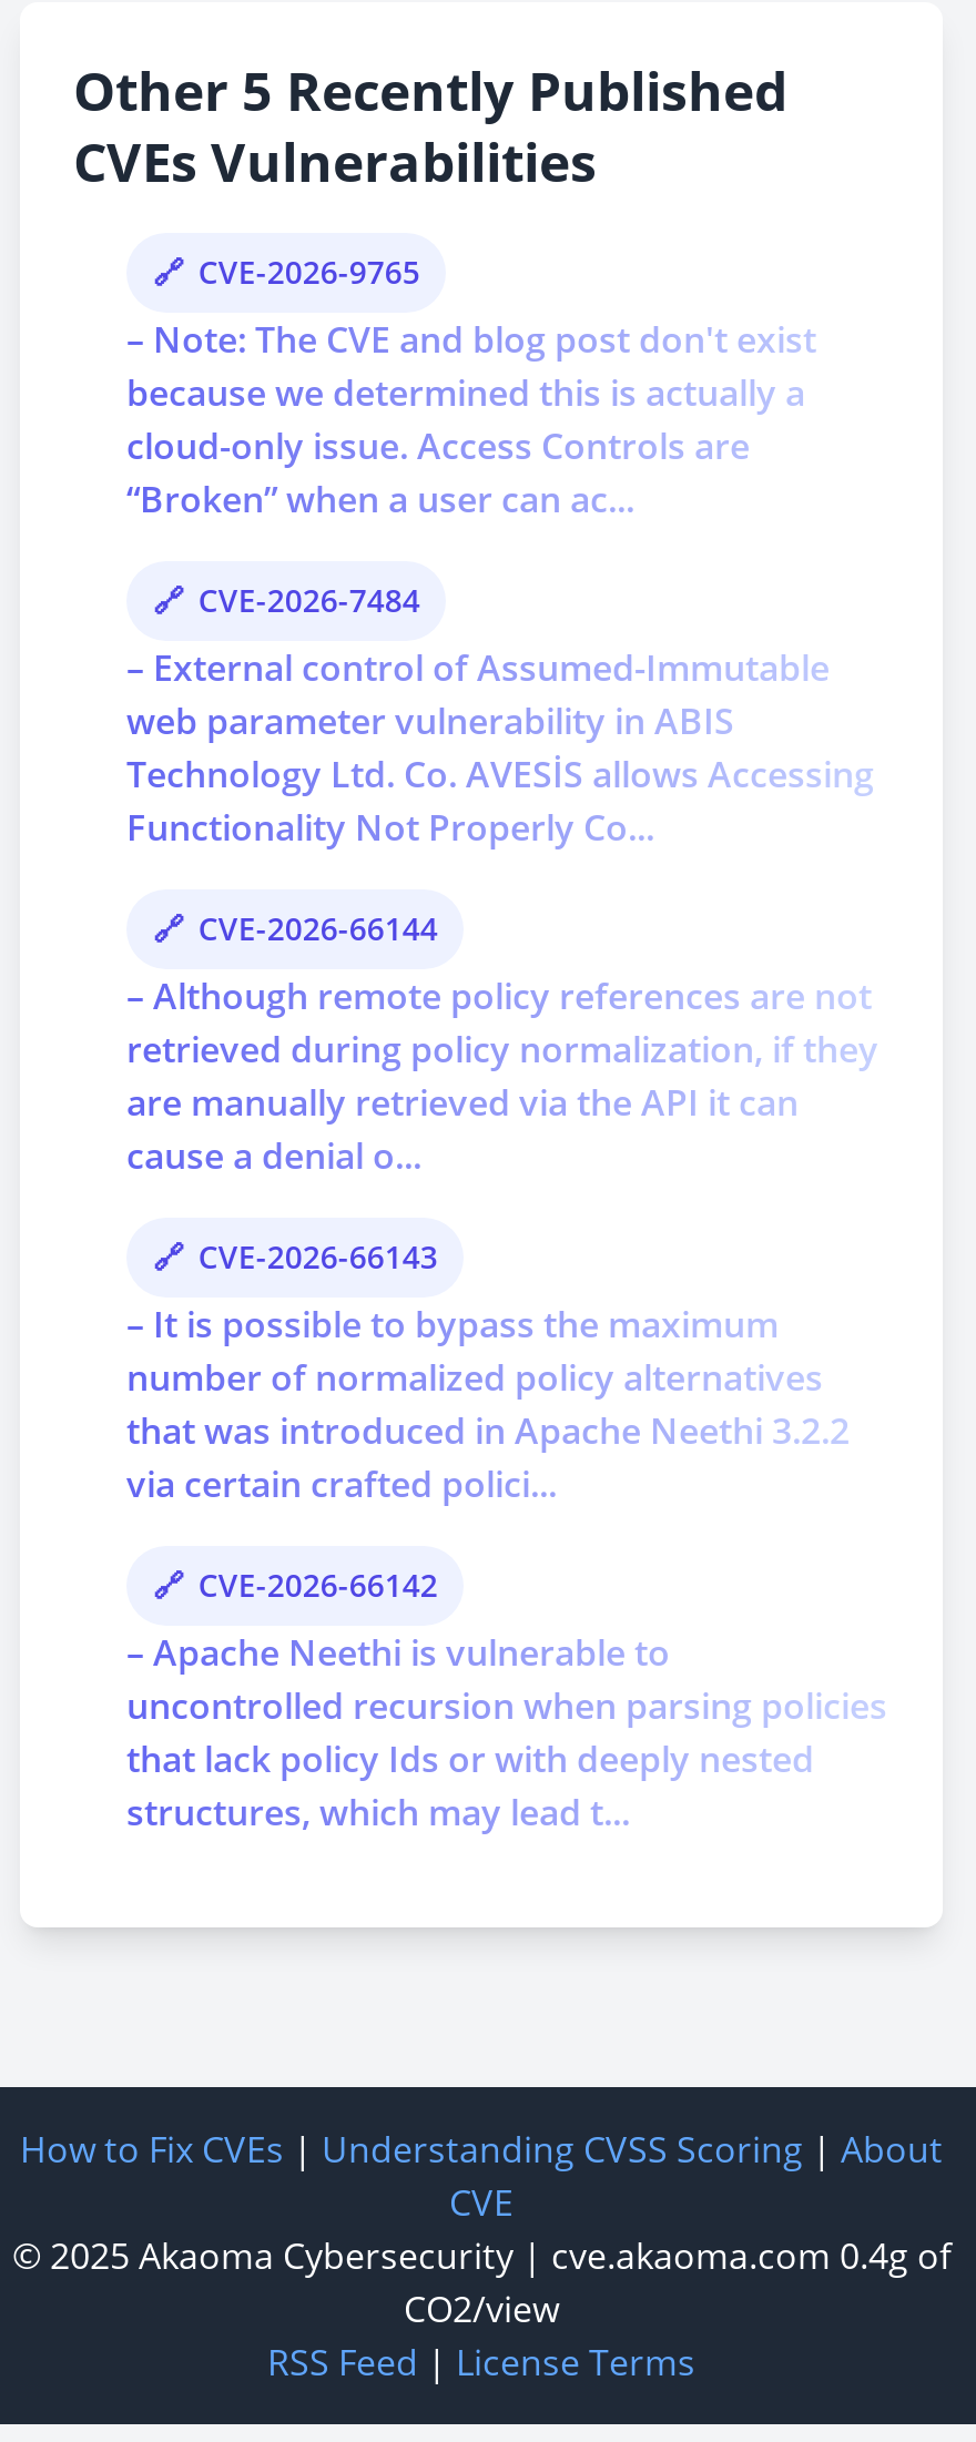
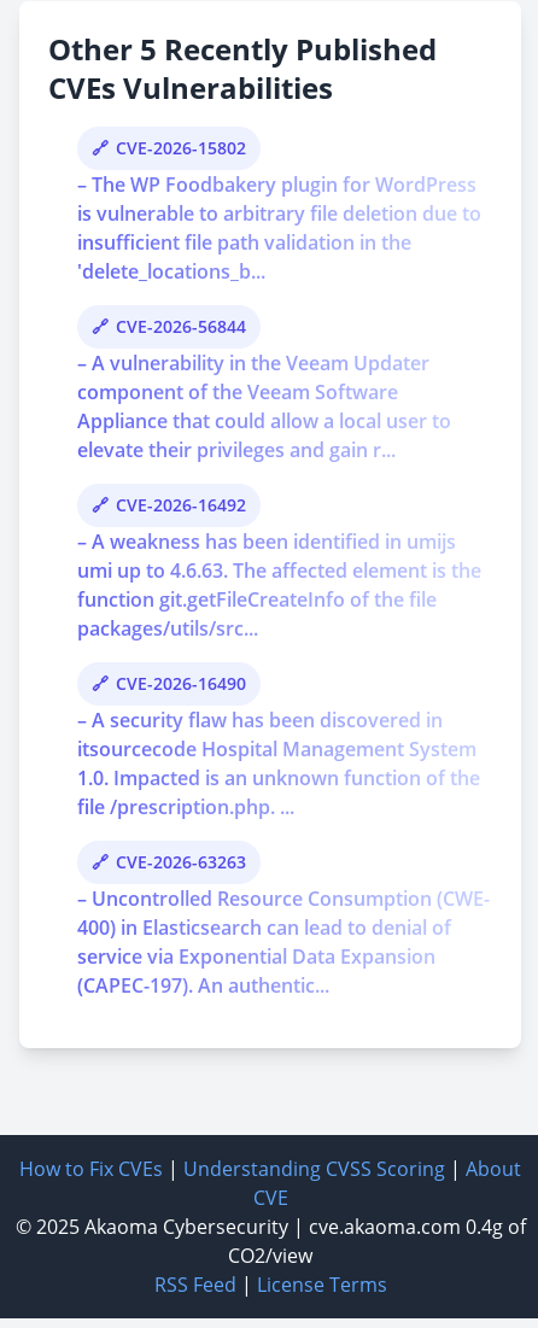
- CVE-2026-9765
+ CVE-2026-15802

- – Note: The CVE and blog post don't exist
- because we determined this is actually a
- cloud-only issue. Access Controls are
- “Broken” when a user can ac...
+ – The WP Foodbakery plugin for WordPress
+ is vulnerable to arbitrary file deletion due to
+ insufficient file path validation in the
+ 'delete_locations_b...

- CVE-2026-7484
+ CVE-2026-56844

- – External control of Assumed-Immutable
- web parameter vulnerability in ABIS
- Technology Ltd. Co. AVESİS allows Accessing
- Functionality Not Properly Co...
+ – A vulnerability in the Veeam Updater
+ component of the Veeam Software
+ Appliance that could allow a local user to
+ elevate their privileges and gain r...

- CVE-2026-66144
+ CVE-2026-16492

- – Although remote policy references are not
- retrieved during policy normalization, if they
- are manually retrieved via the API it can
- cause a denial o...
+ – A weakness has been identified in umijs
+ umi up to 4.6.63. The affected element is the
+ function git.getFileCreateInfo of the file
+ packages/utils/src...

- CVE-2026-66143
+ CVE-2026-16490

- – It is possible to bypass the maximum
- number of normalized policy alternatives
- that was introduced in Apache Neethi 3.2.2
- via certain crafted polici...
+ – A security flaw has been discovered in
+ itsourcecode Hospital Management System
+ 1.0. Impacted is an unknown function of the
+ file /prescription.php. ...

- CVE-2026-66142
+ CVE-2026-63263

- – Apache Neethi is vulnerable to
- uncontrolled recursion when parsing policies
- that lack policy Ids or with deeply nested
- structures, which may lead t...
+ – Uncontrolled Resource Consumption (CWE-
+ 400) in Elasticsearch can lead to denial of
+ service via Exponential Data Expansion
+ (CAPEC-197). An authentic...
